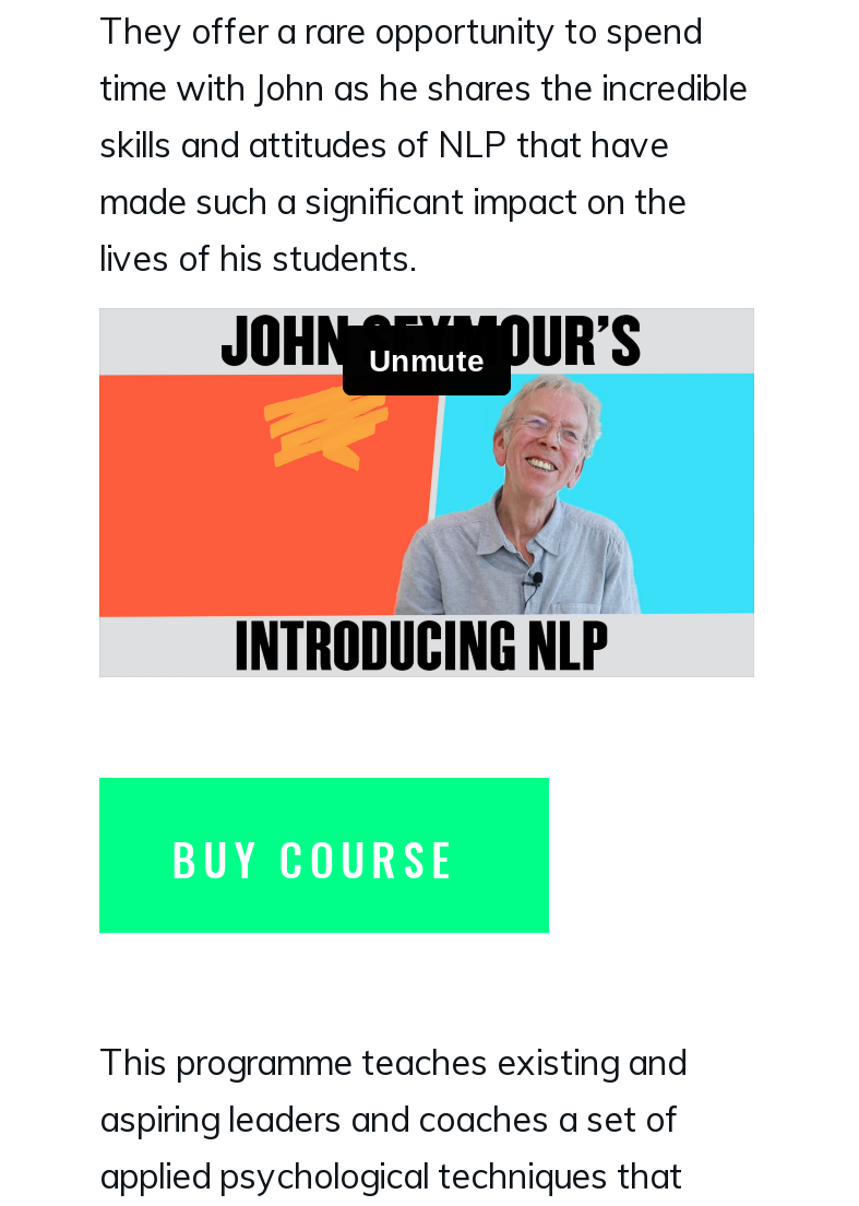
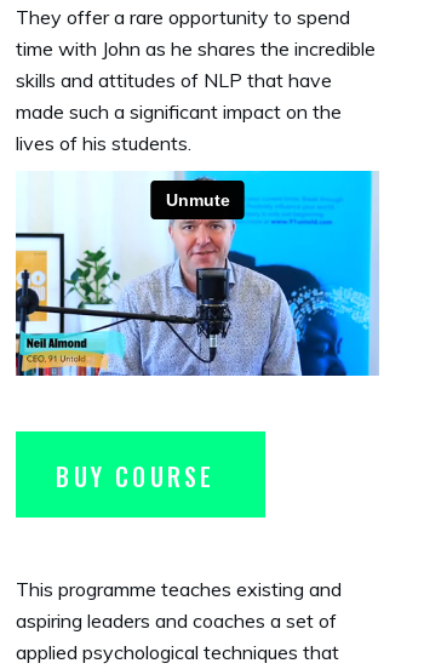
- [image]
+ [image]
